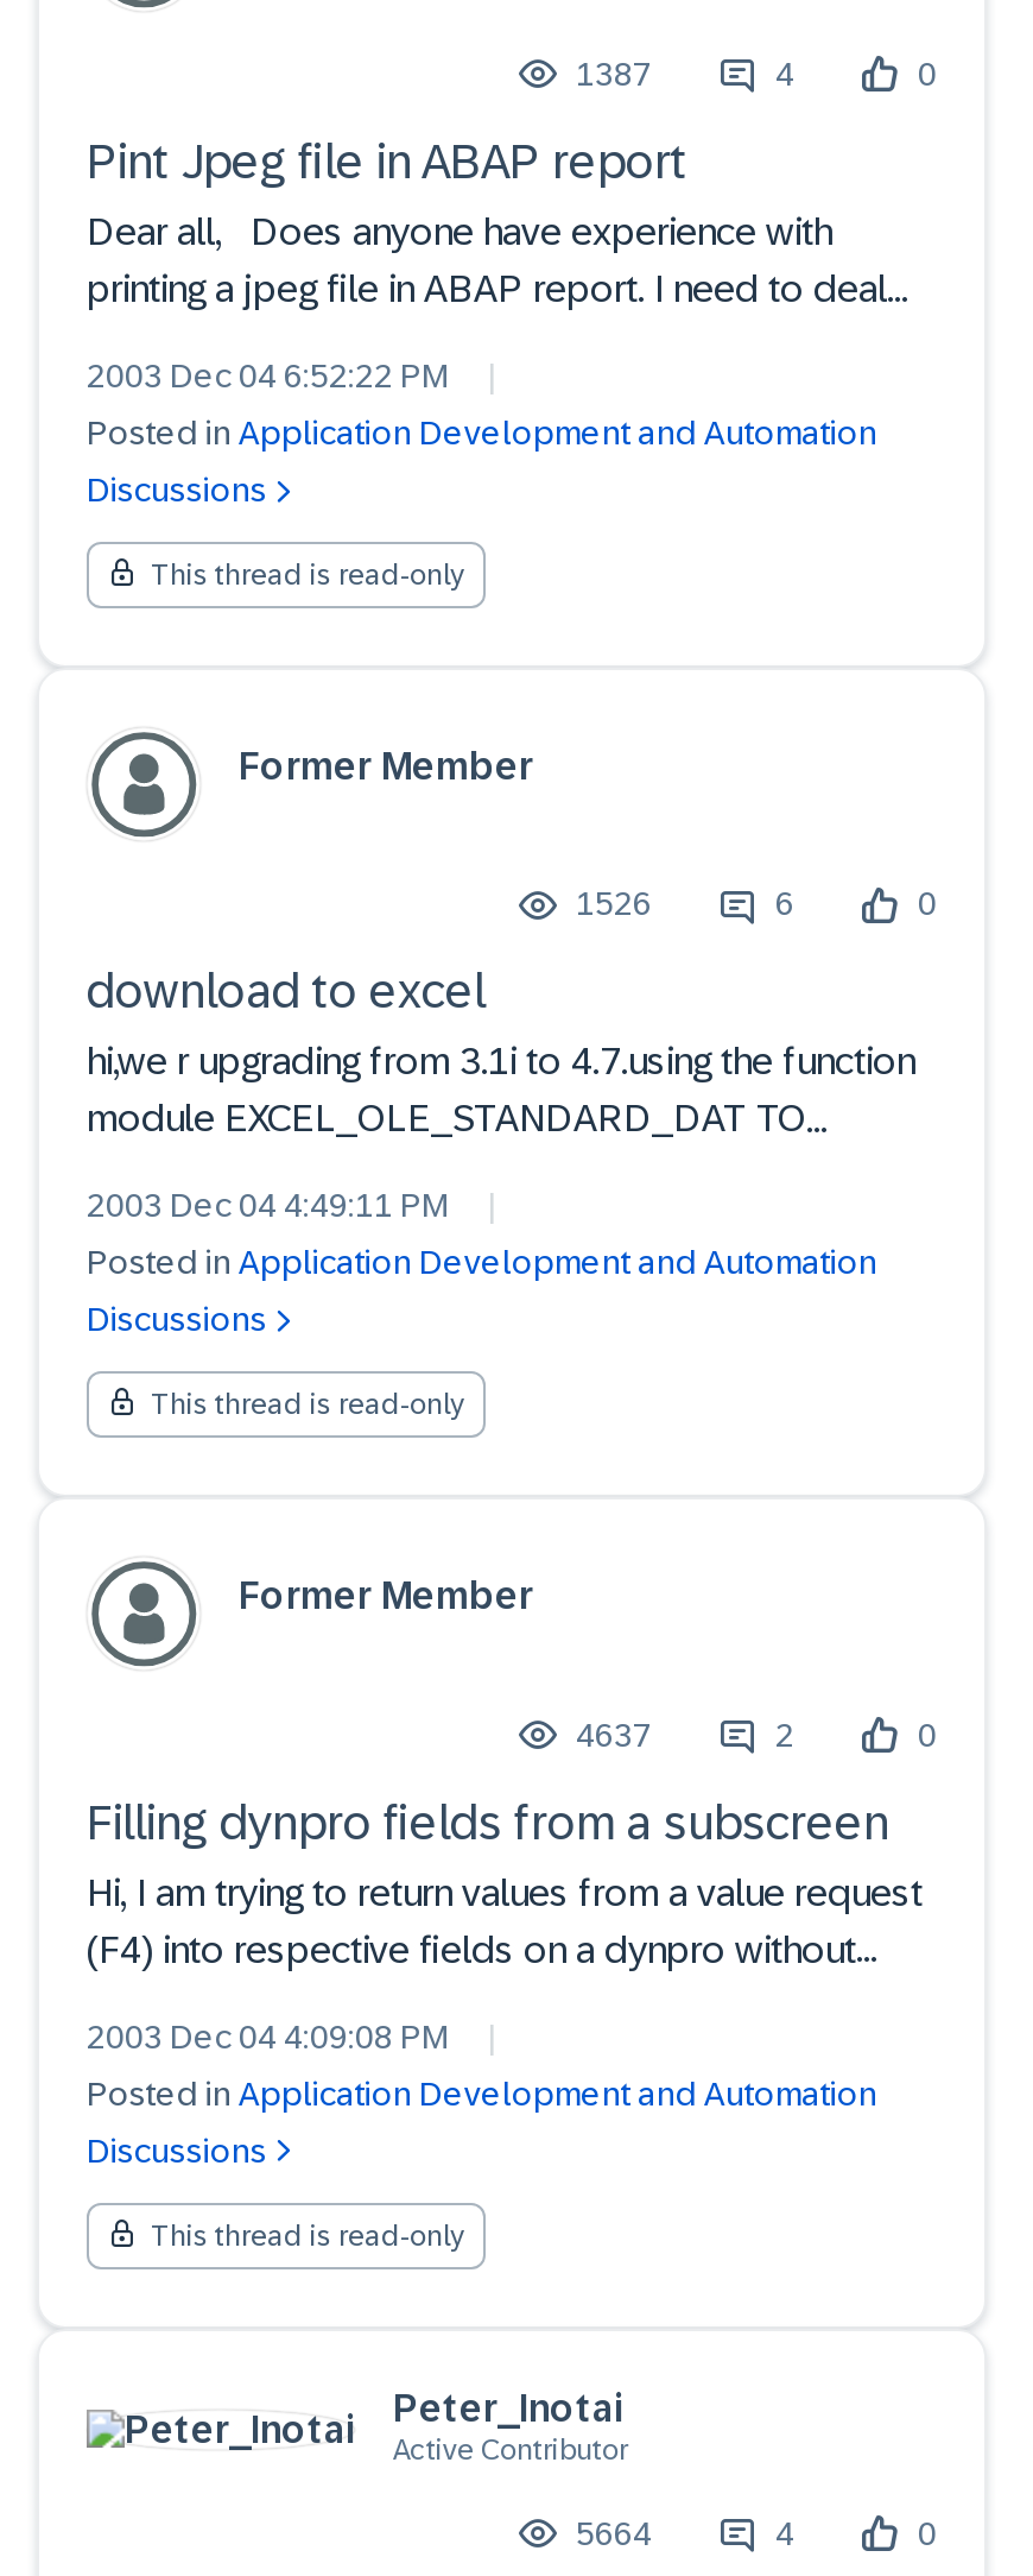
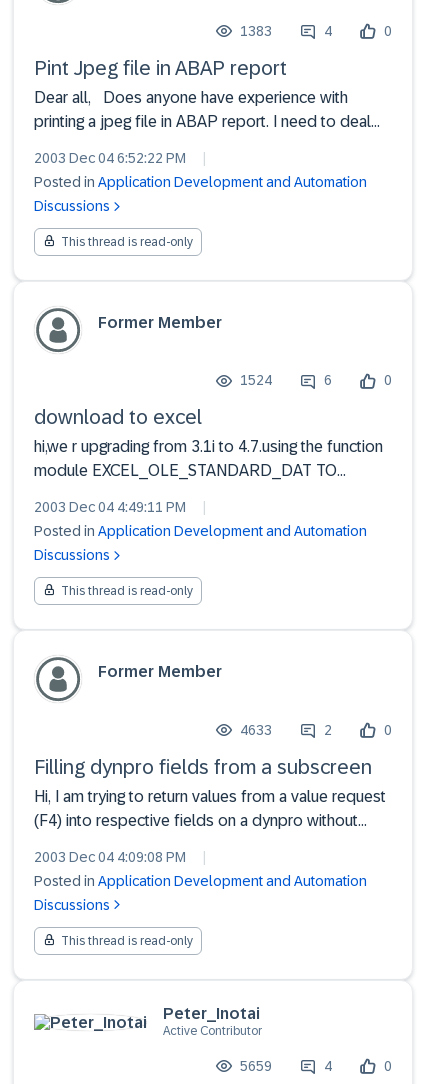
- 1387
+ 1383

- 1526
+ 1524

- 4637
+ 4633

- 5664
+ 5659
